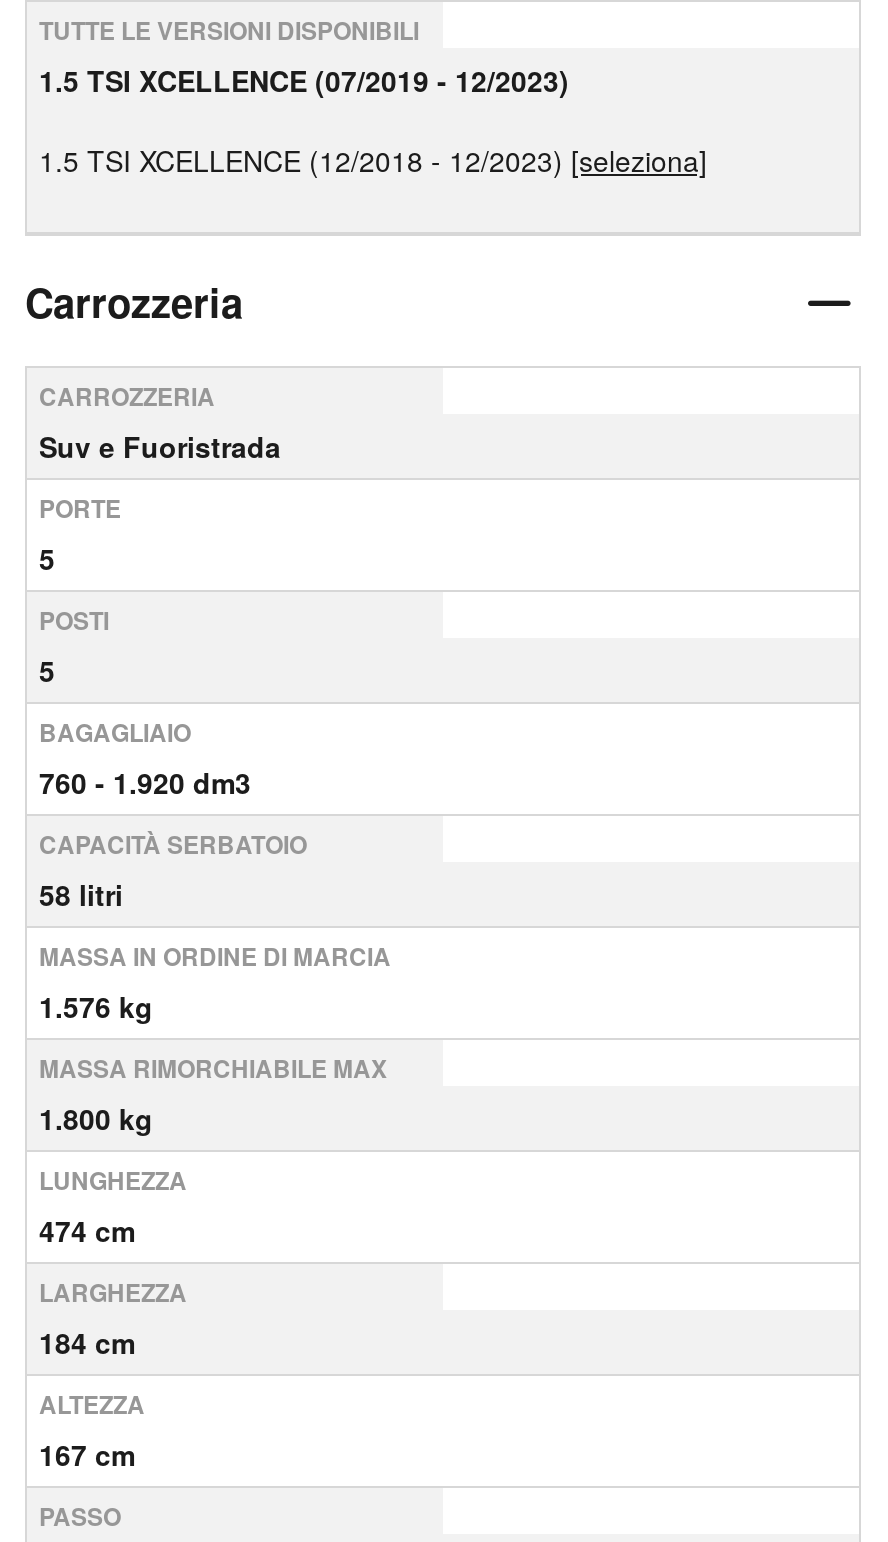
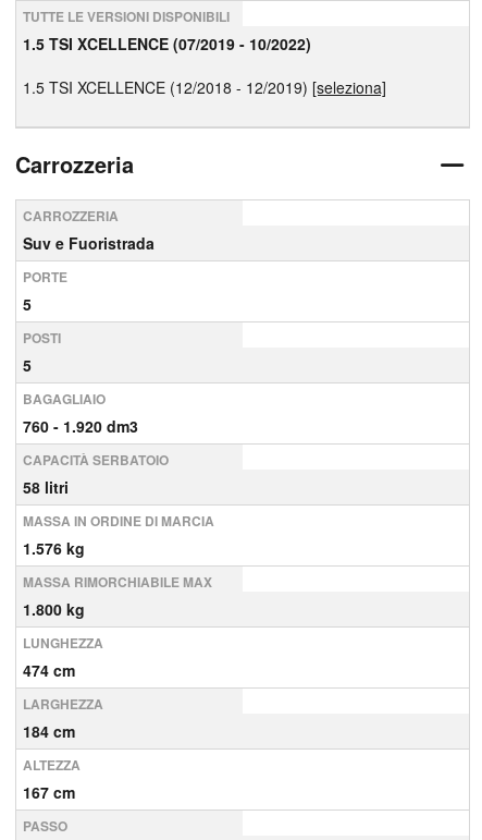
- 1.5 TSI XCELLENCE (07/2019 - 12/2023)
+ 1.5 TSI XCELLENCE (07/2019 - 10/2022)

- 1.5 TSI XCELLENCE (12/2018 - 12/2023) [seleziona]
+ 1.5 TSI XCELLENCE (12/2018 - 12/2019) [seleziona]
